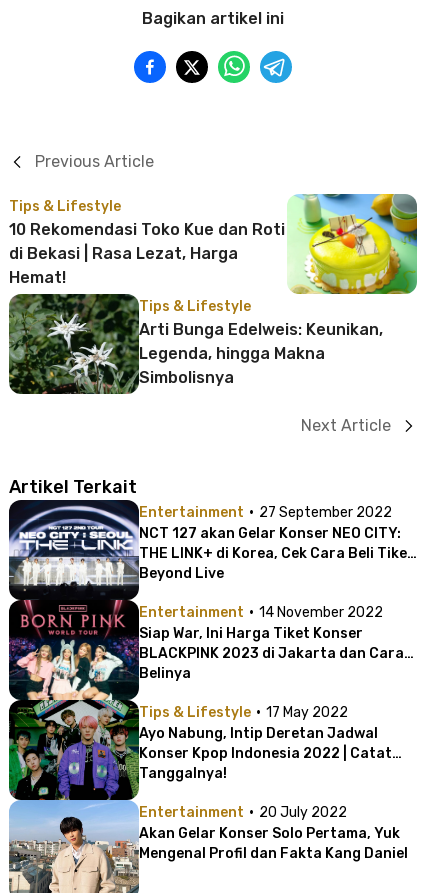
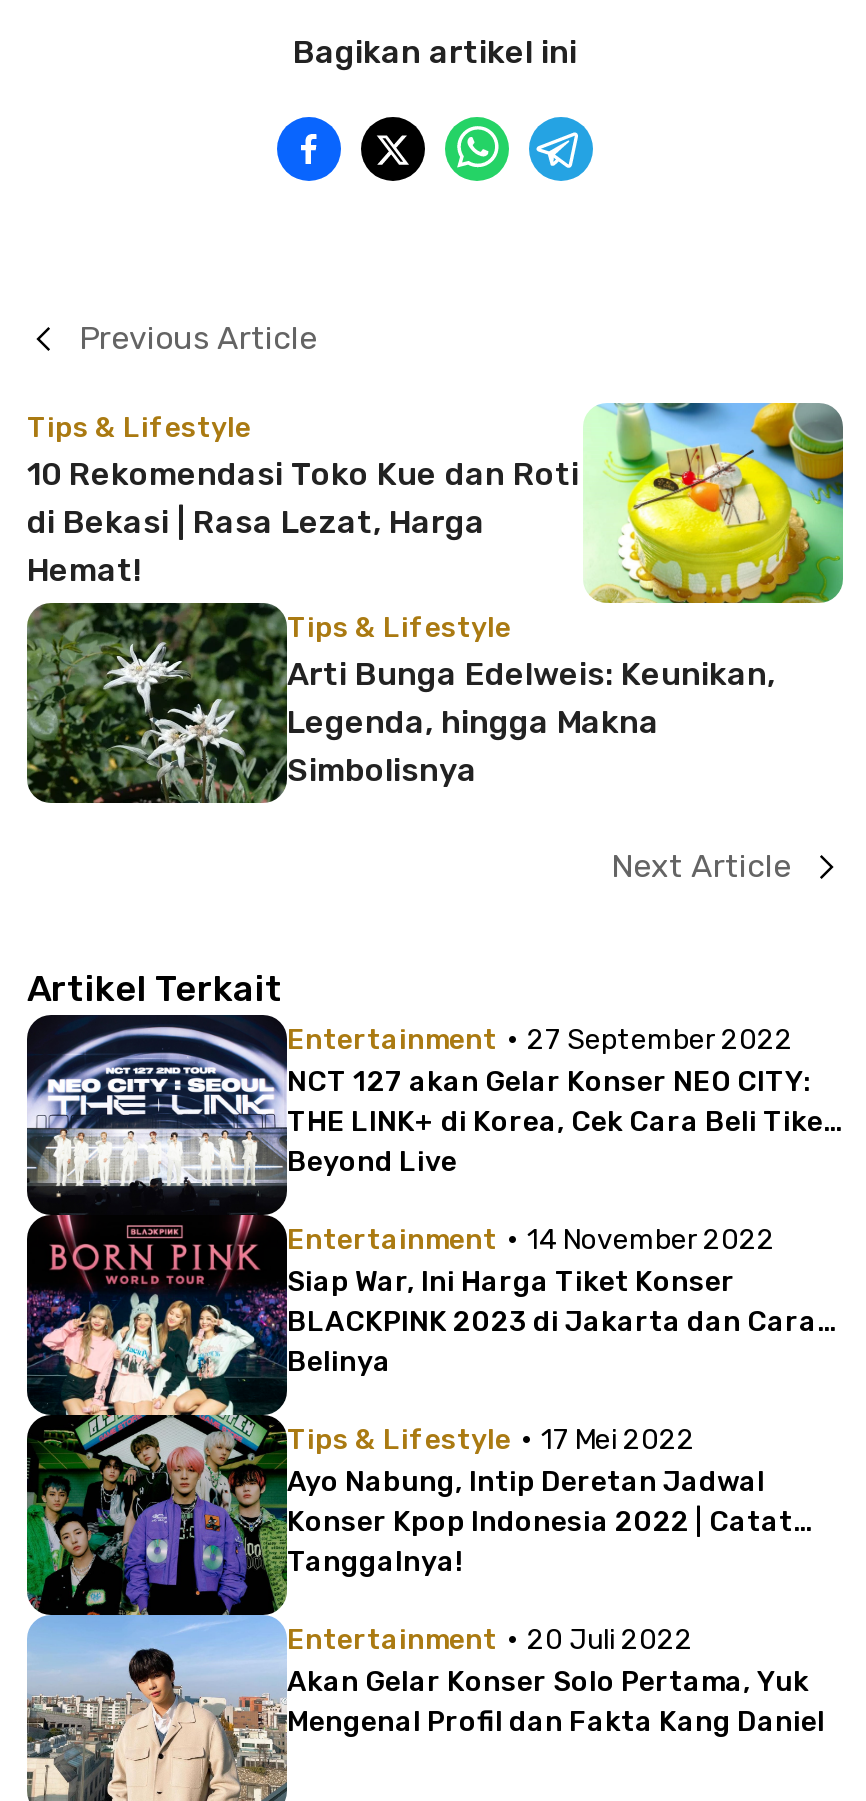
- Tips & Lifestyle · 17 May 2022
+ Tips & Lifestyle · 17 Mei 2022

- Entertainment · 20 July 2022
+ Entertainment · 20 Juli 2022
